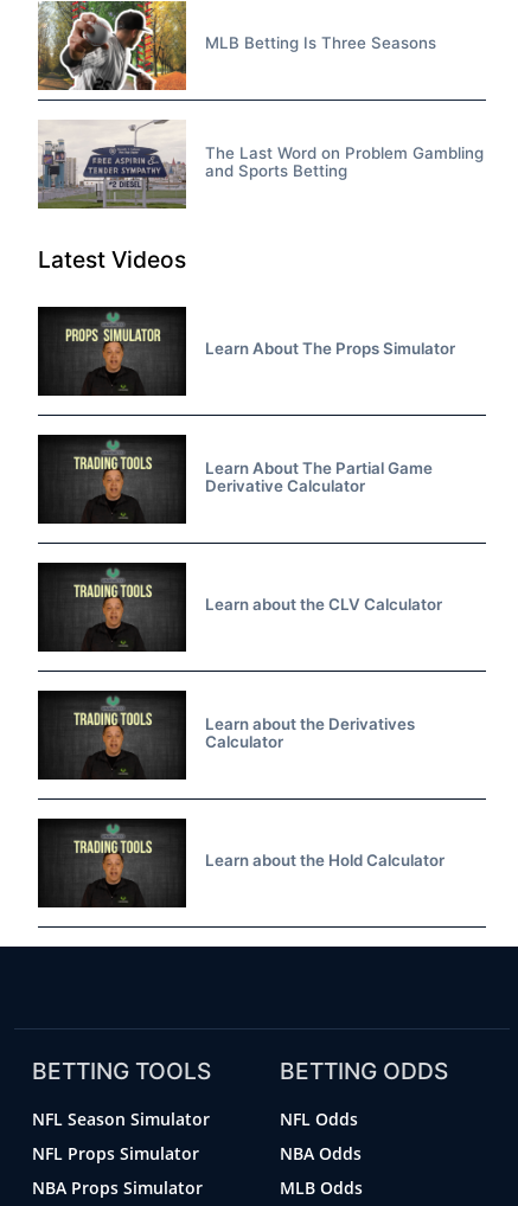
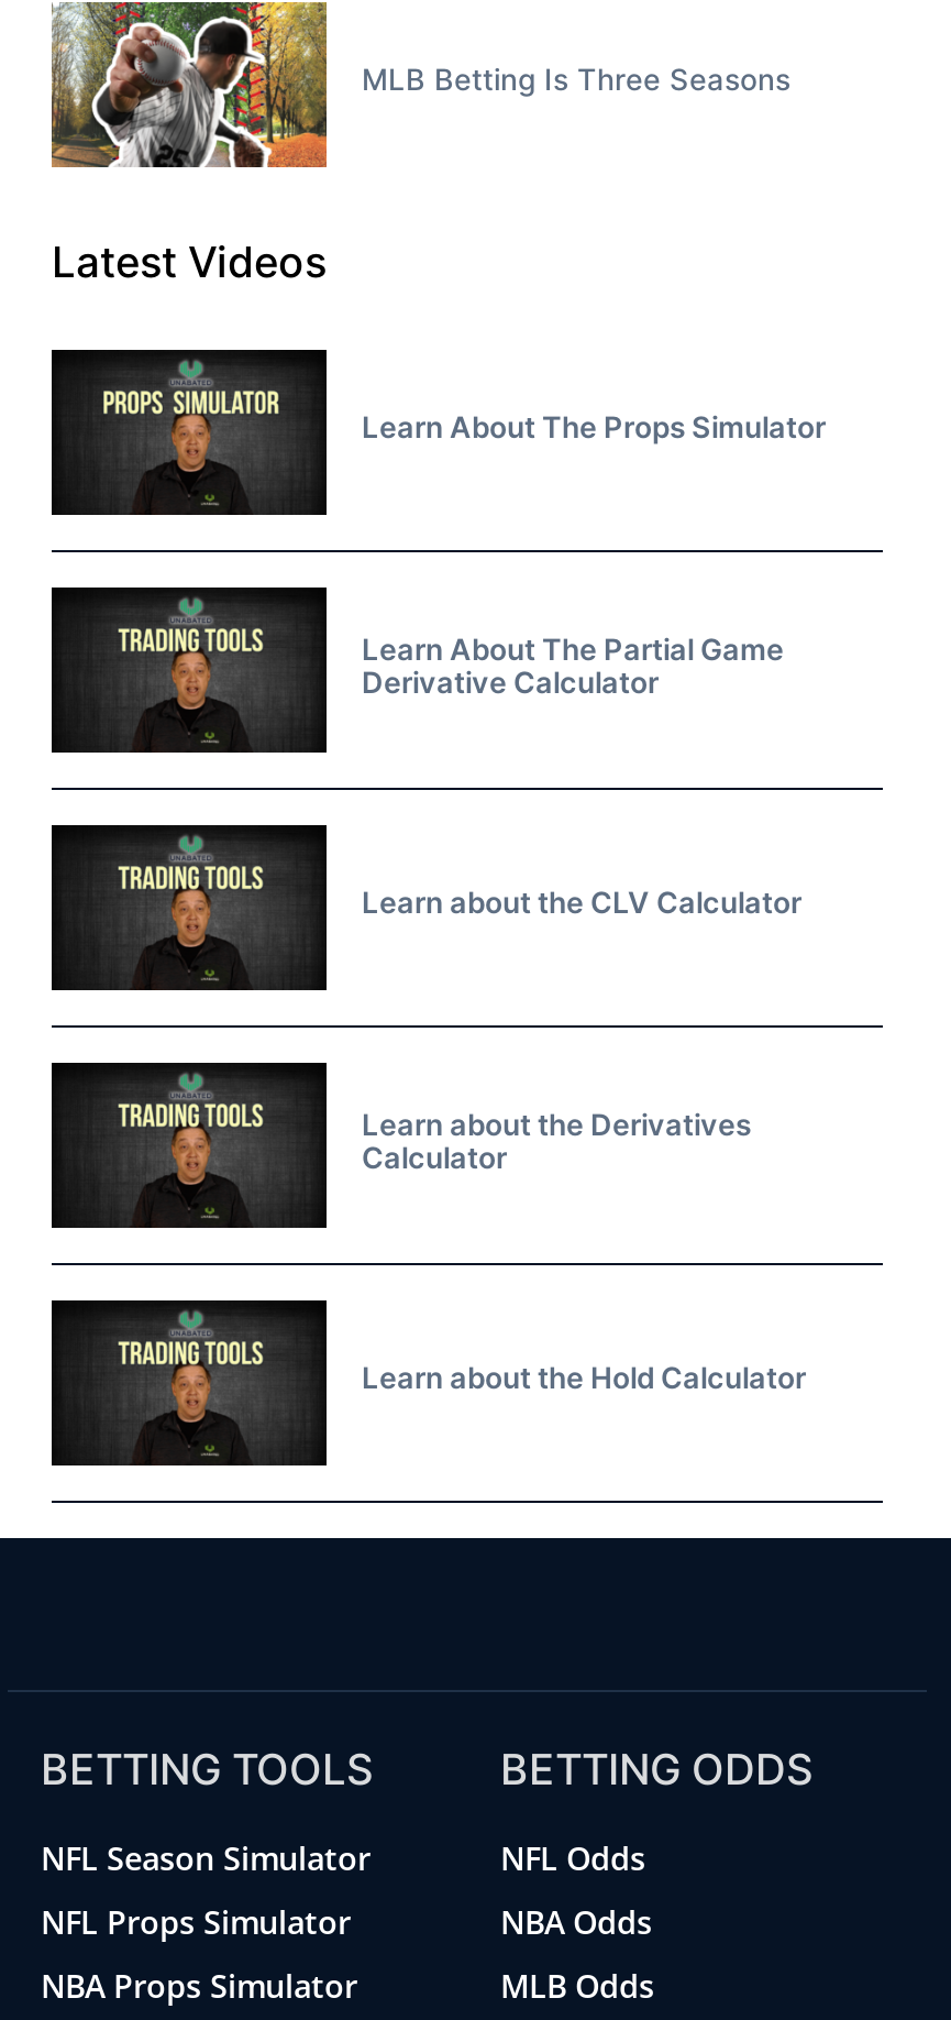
- [image]
- The Last Word on Problem Gambling
- and Sports Betting
